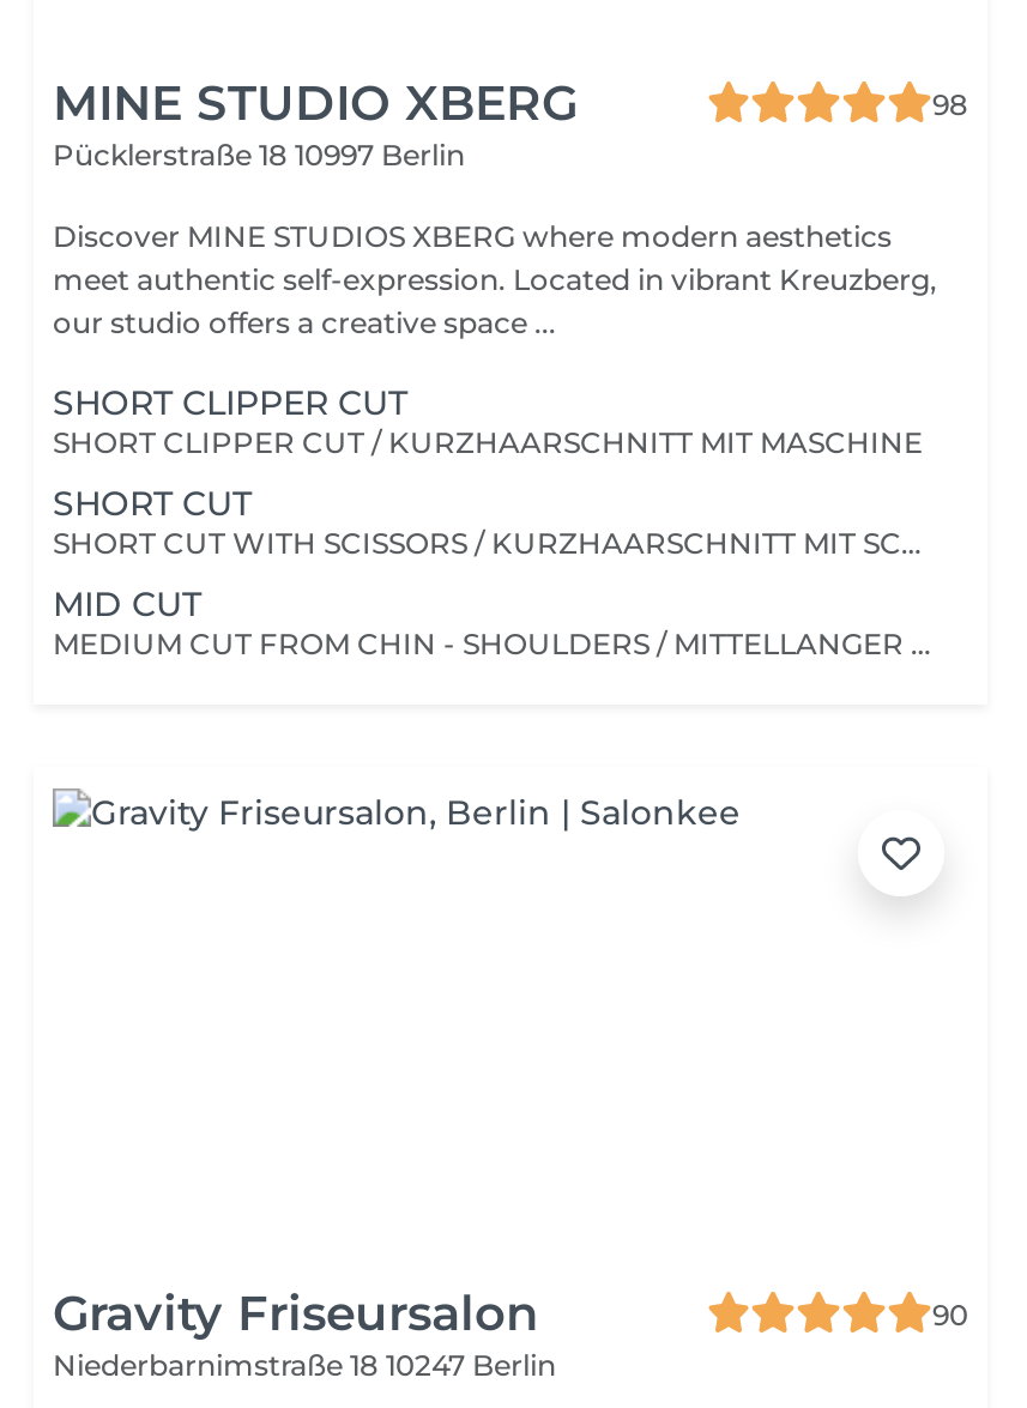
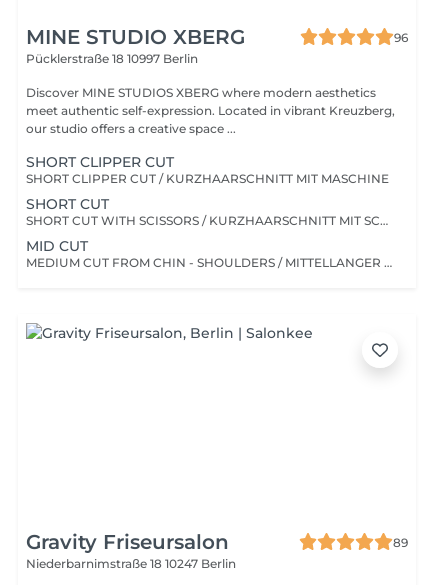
- 98
+ 96

- 90
+ 89
